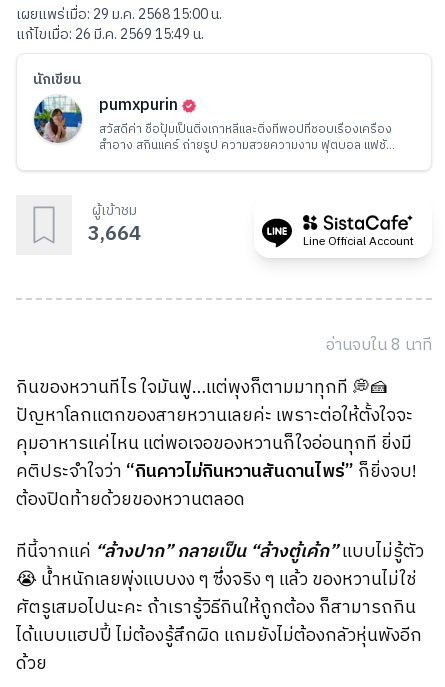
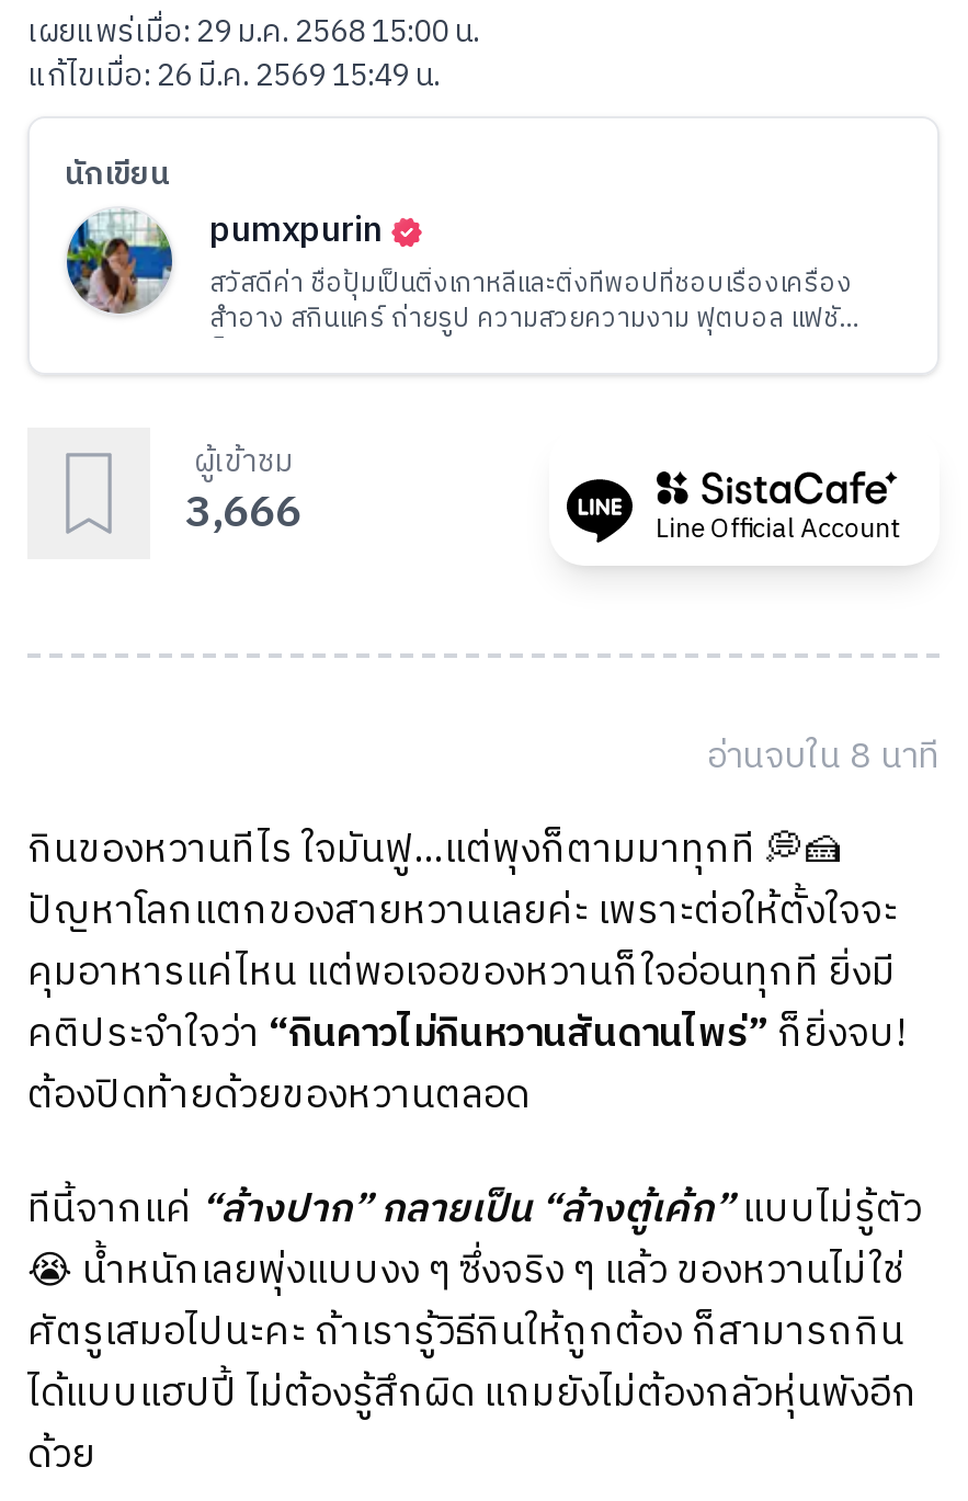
- 3,664
+ 3,666
